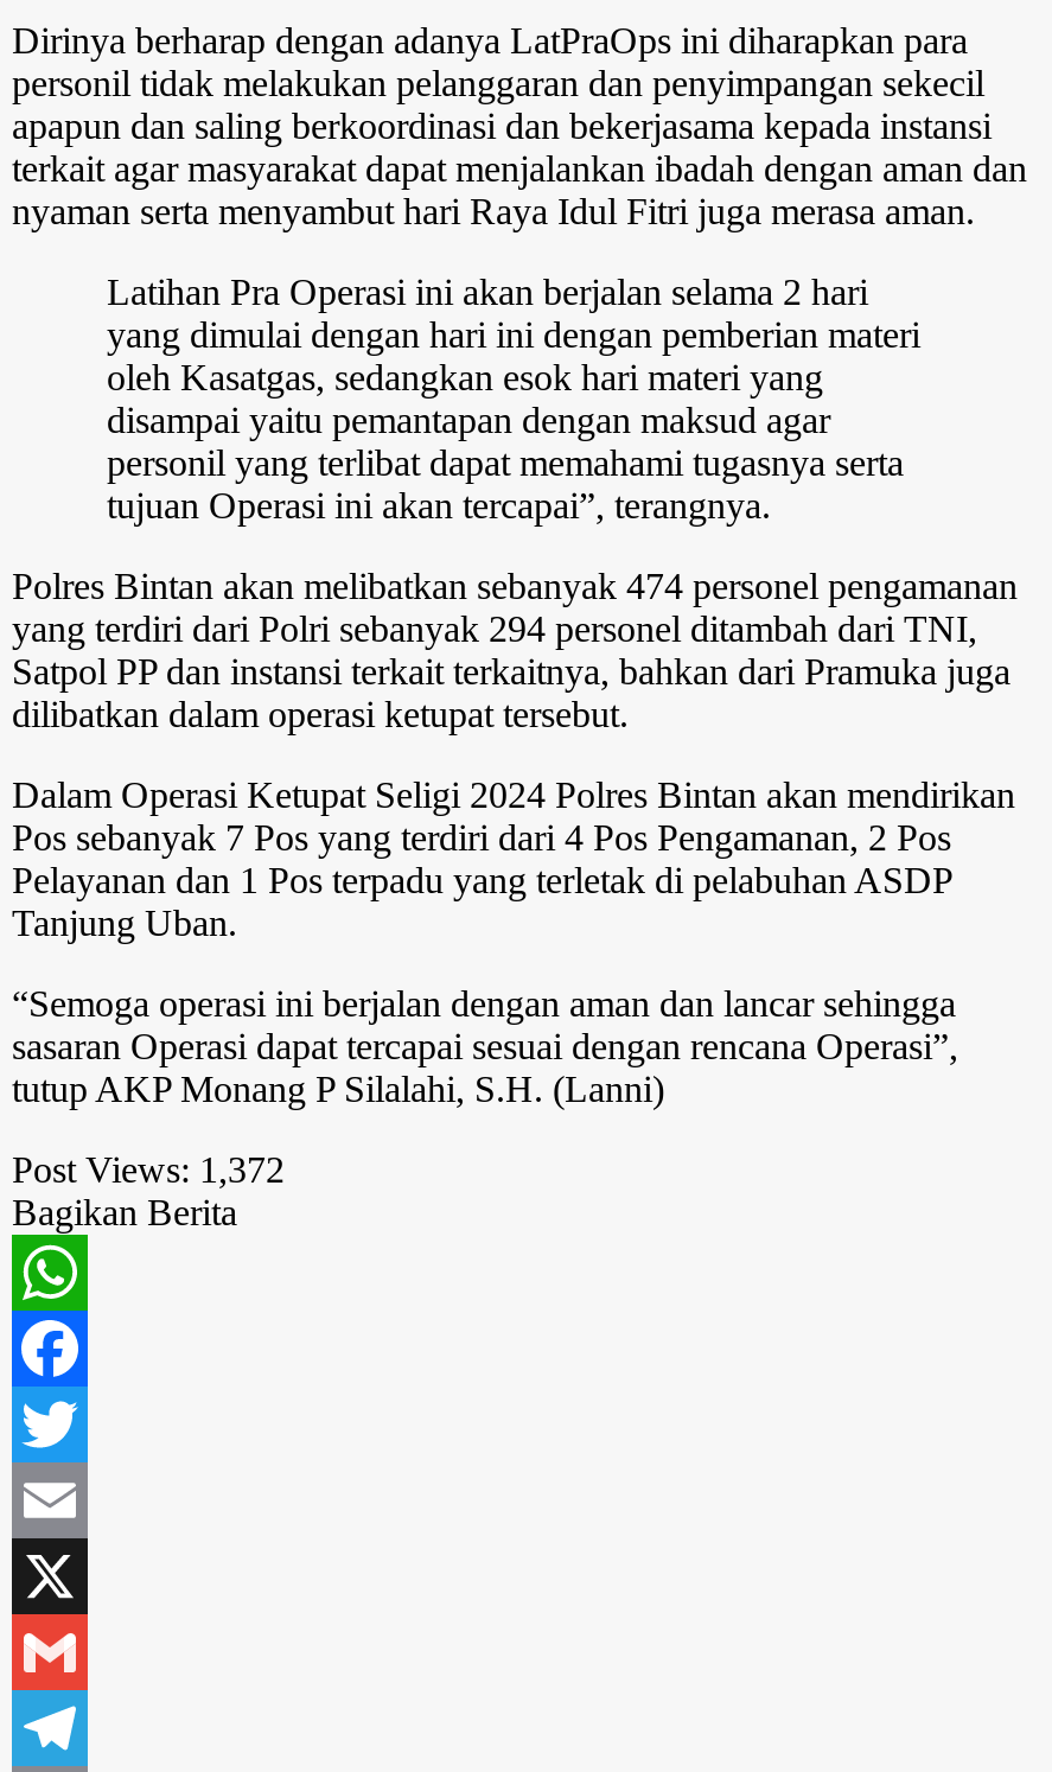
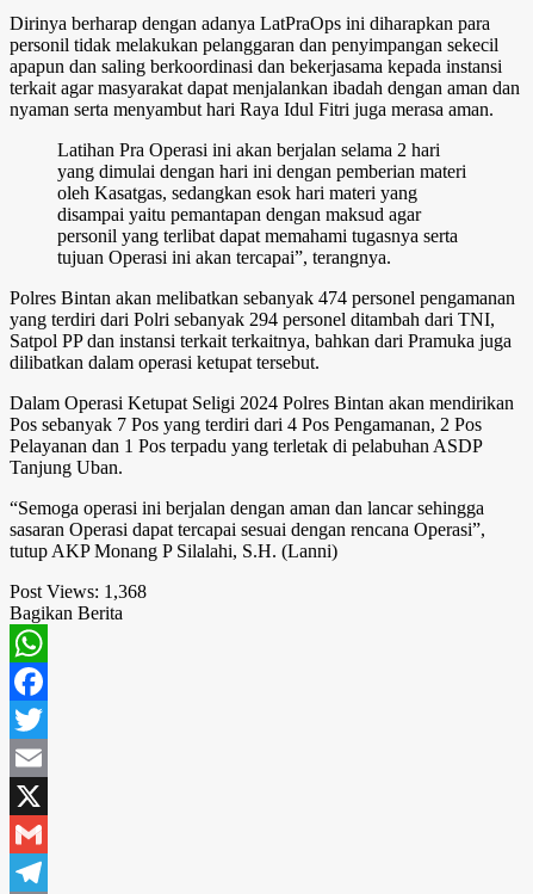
- Post Views: 1,372
+ Post Views: 1,368
